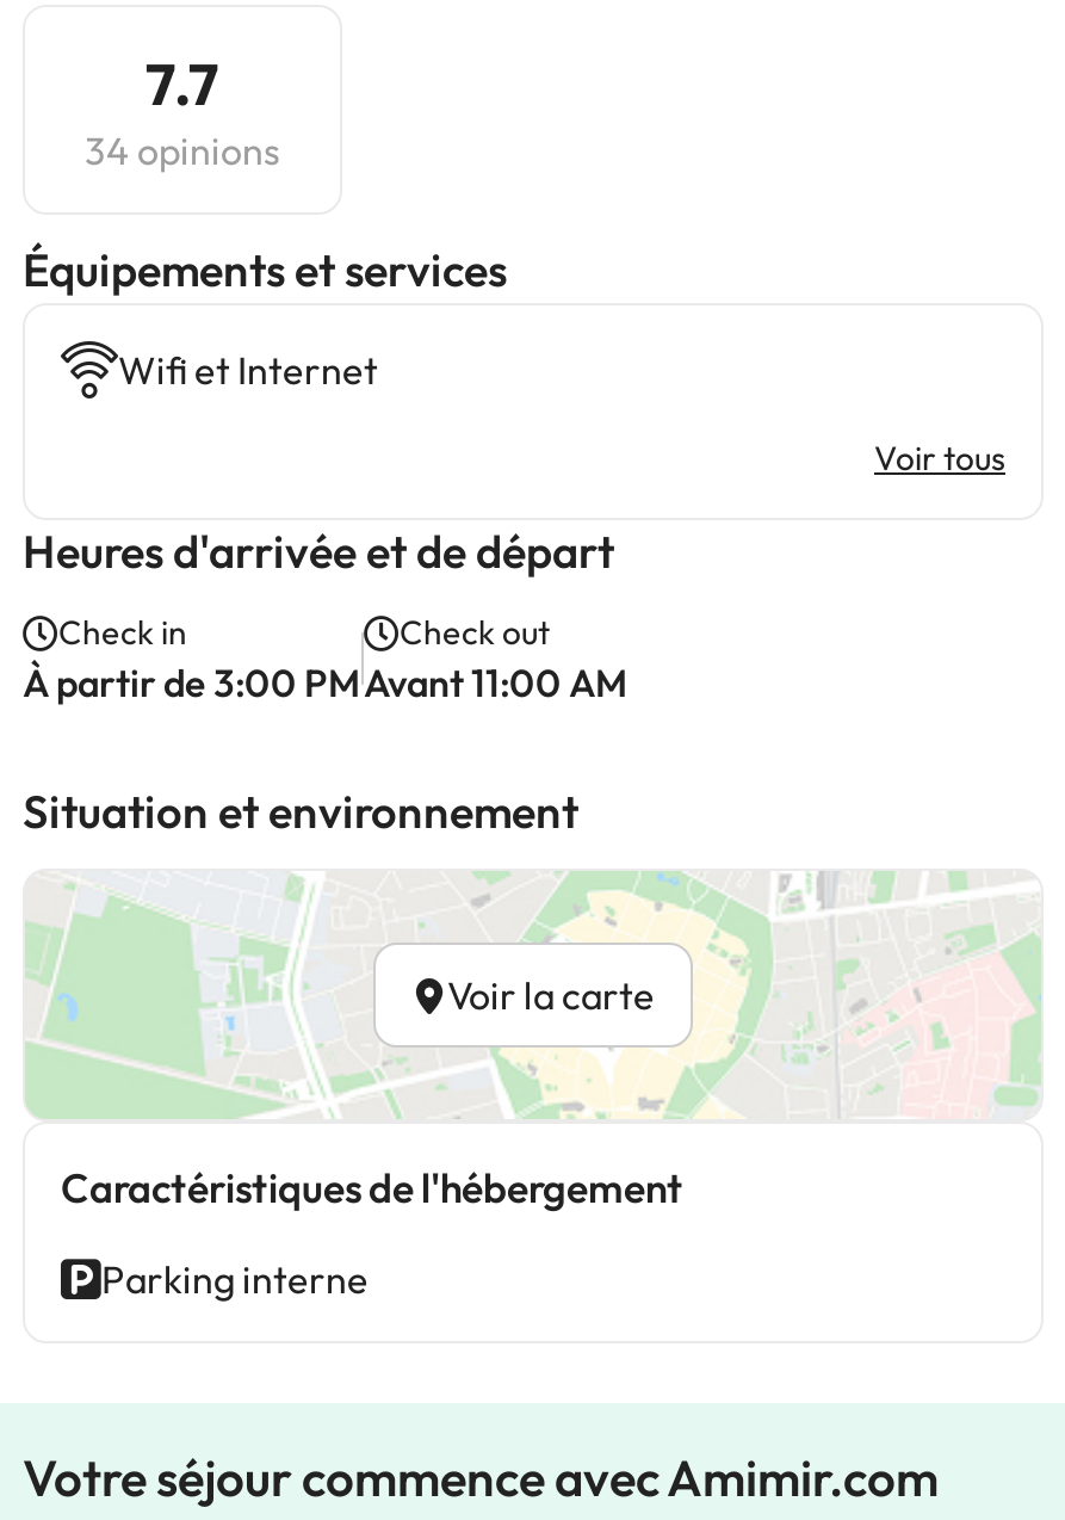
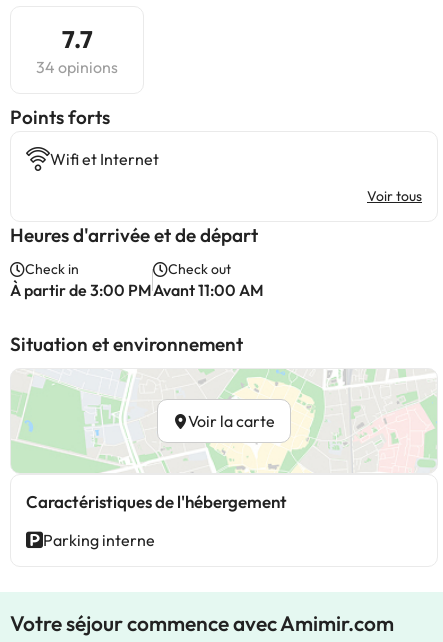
- Équipements et services
+ Points forts
